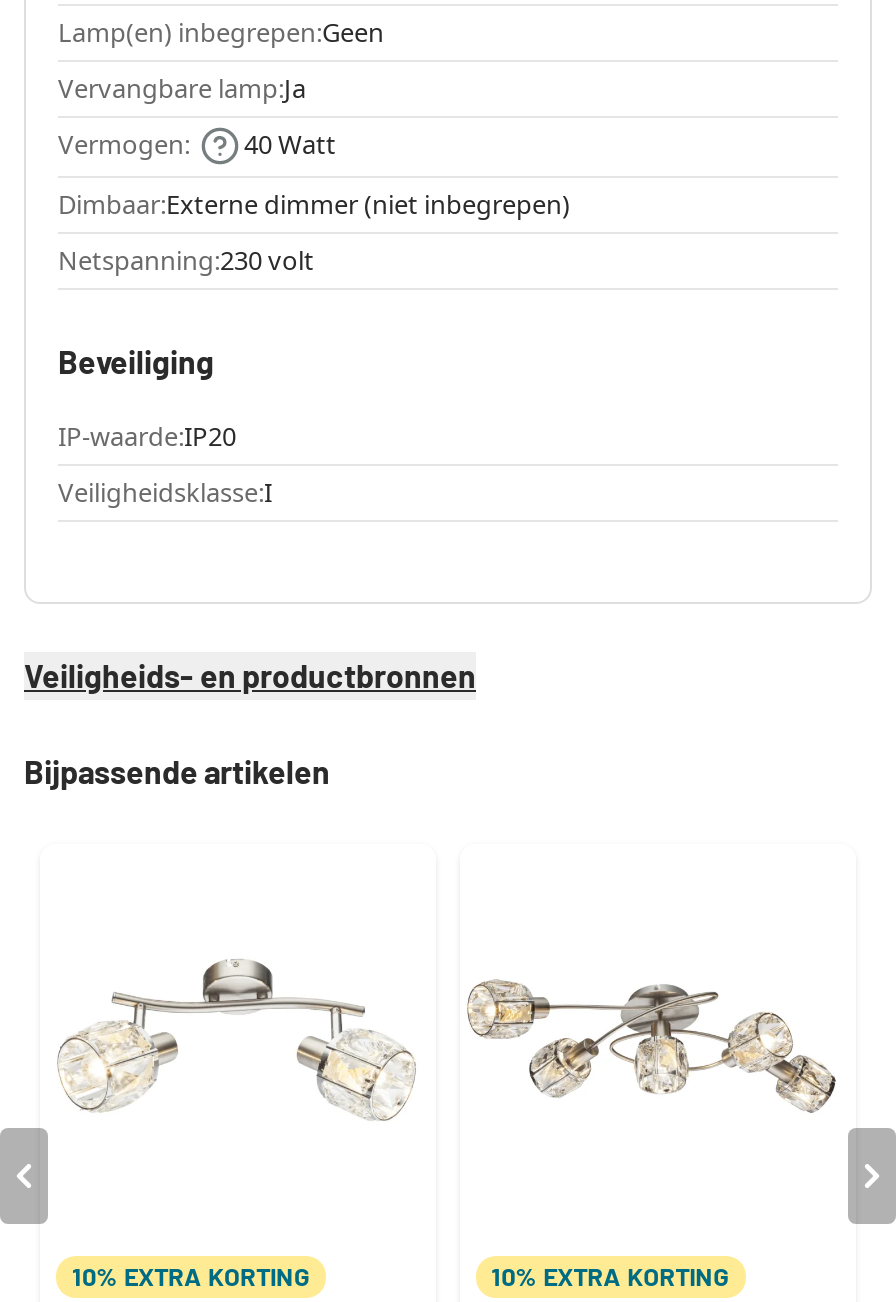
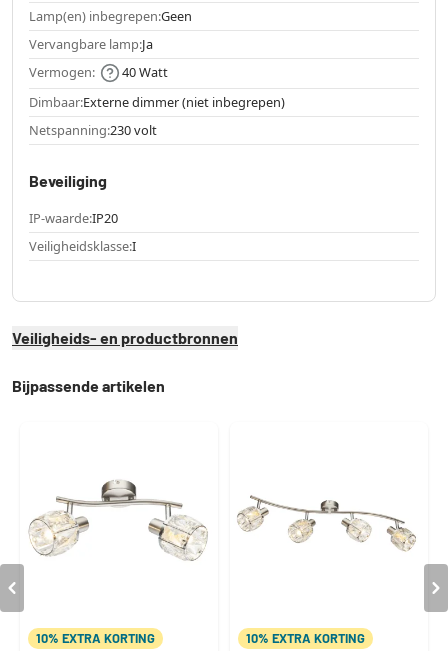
- [image]
+ [image]
